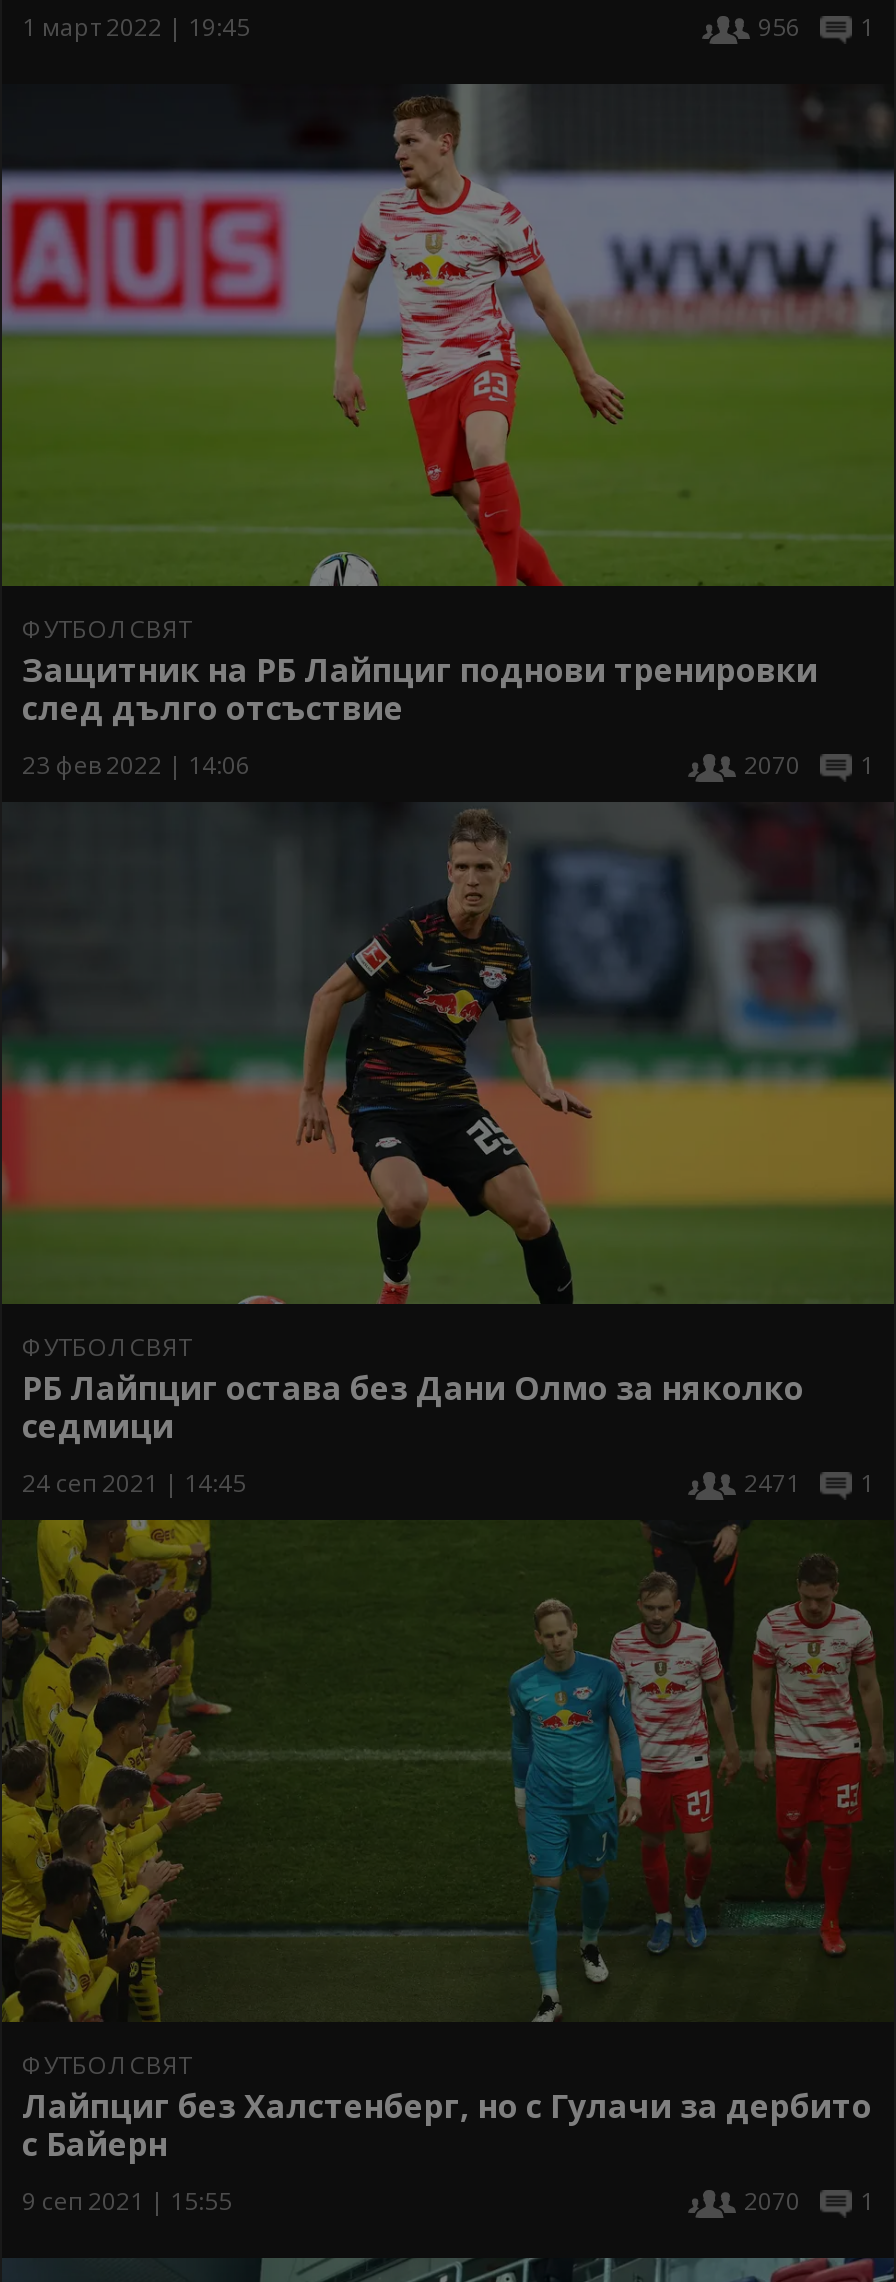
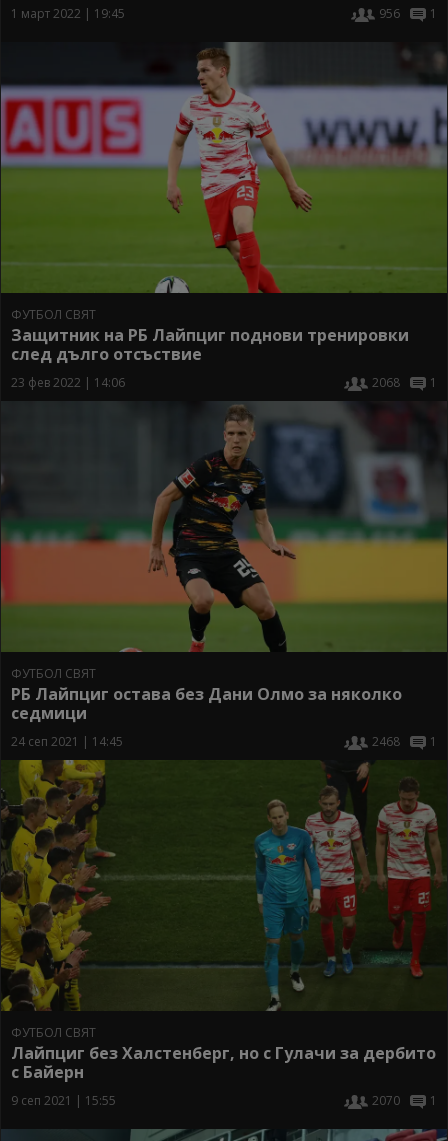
- 2070 1
+ 2068 1

- 2471 1
+ 2468 1
